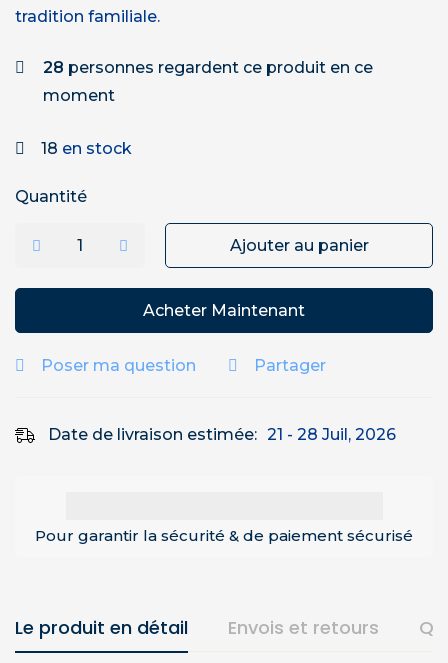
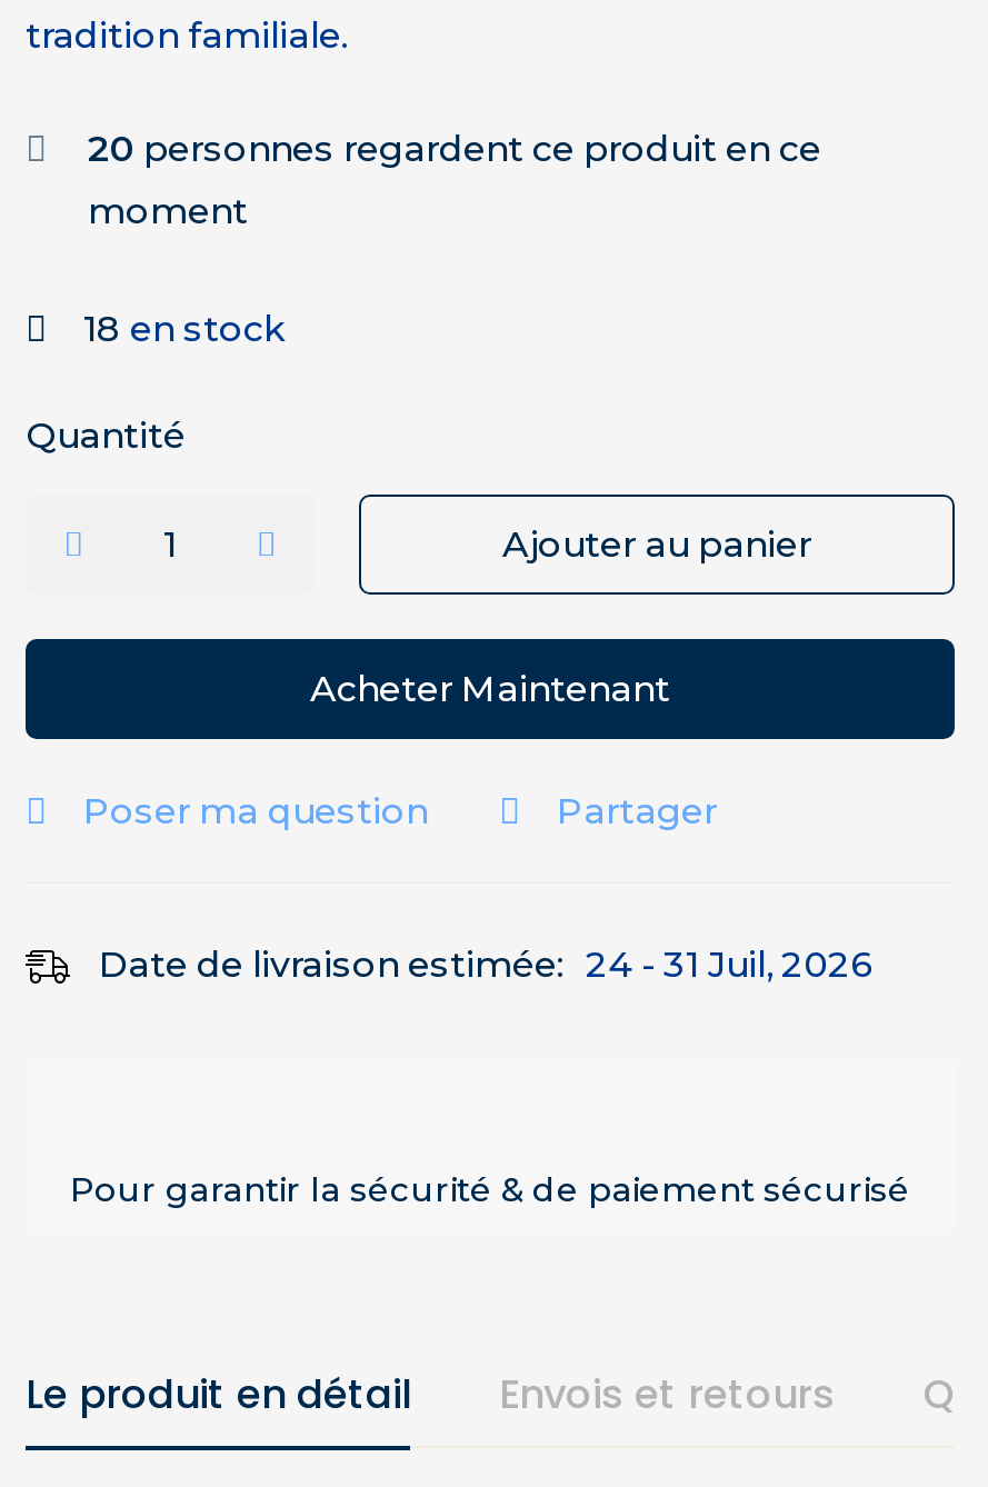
- 28 personnes regardent ce produit en ce
+ 20 personnes regardent ce produit en ce

- Date de livraison estimée: 21 - 28 Juil, 2026
+ Date de livraison estimée: 24 - 31 Juil, 2026
